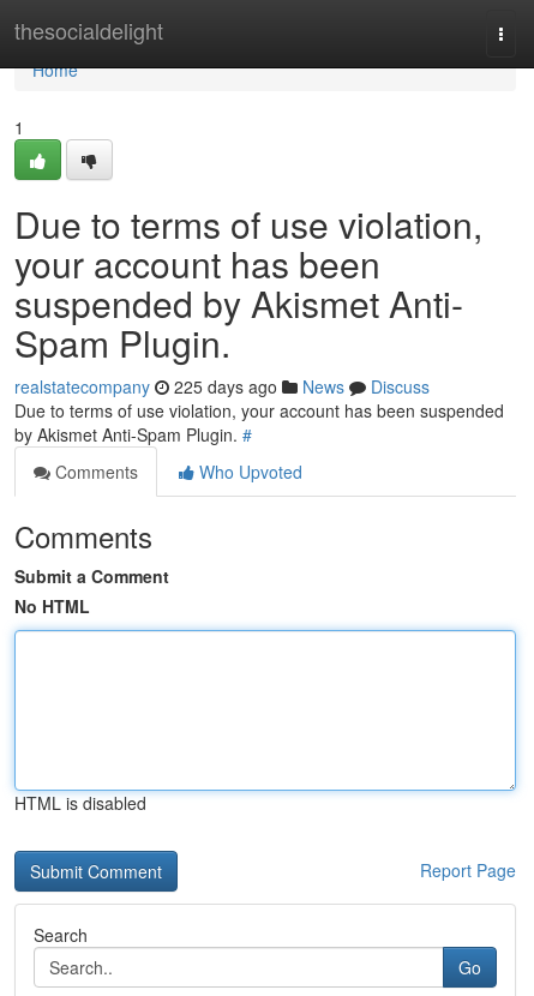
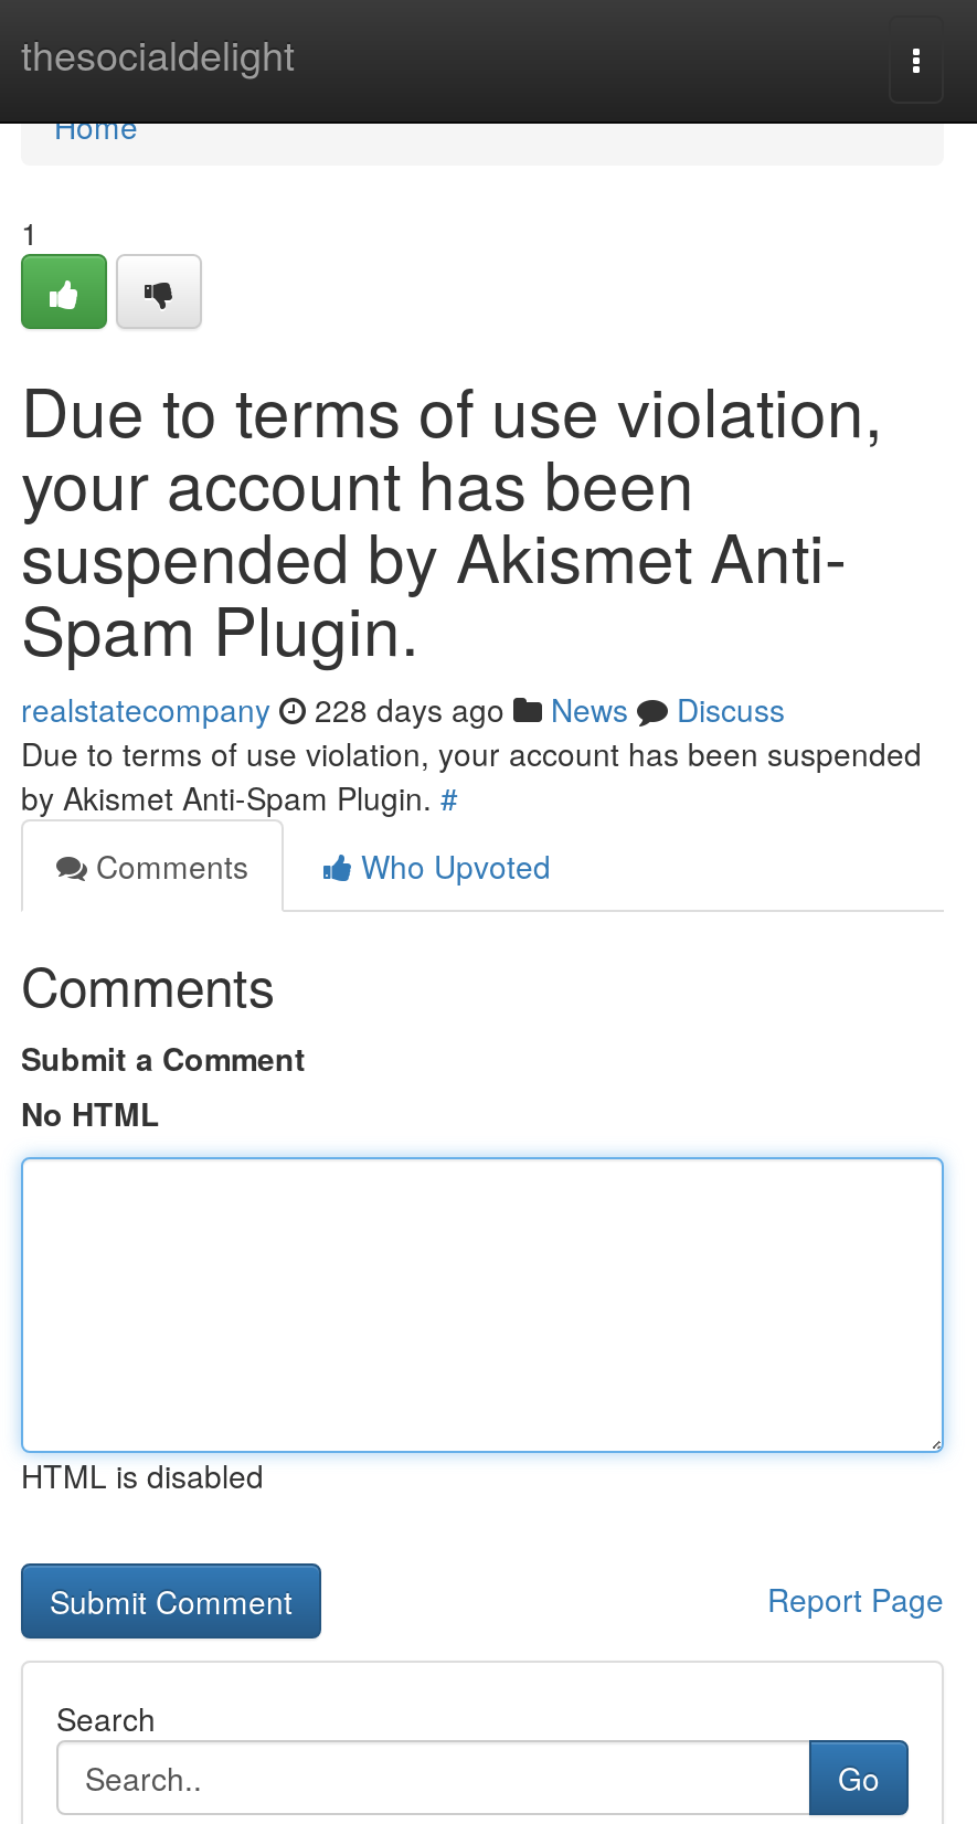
- realstatecompany 225 days ago News Discuss
+ realstatecompany 228 days ago News Discuss
